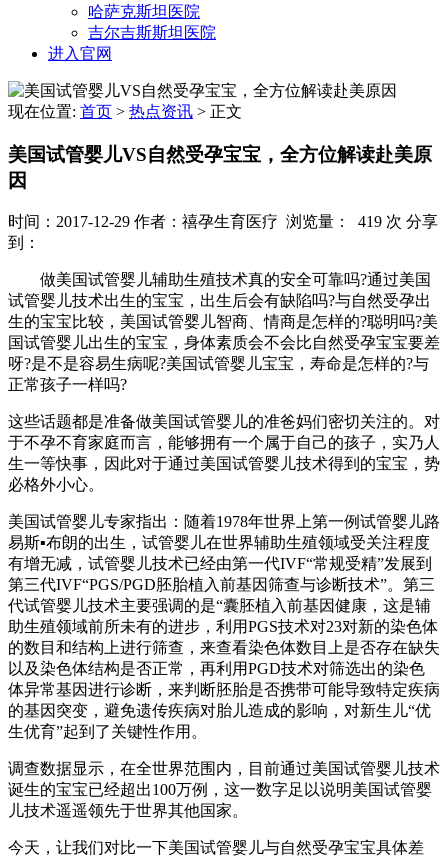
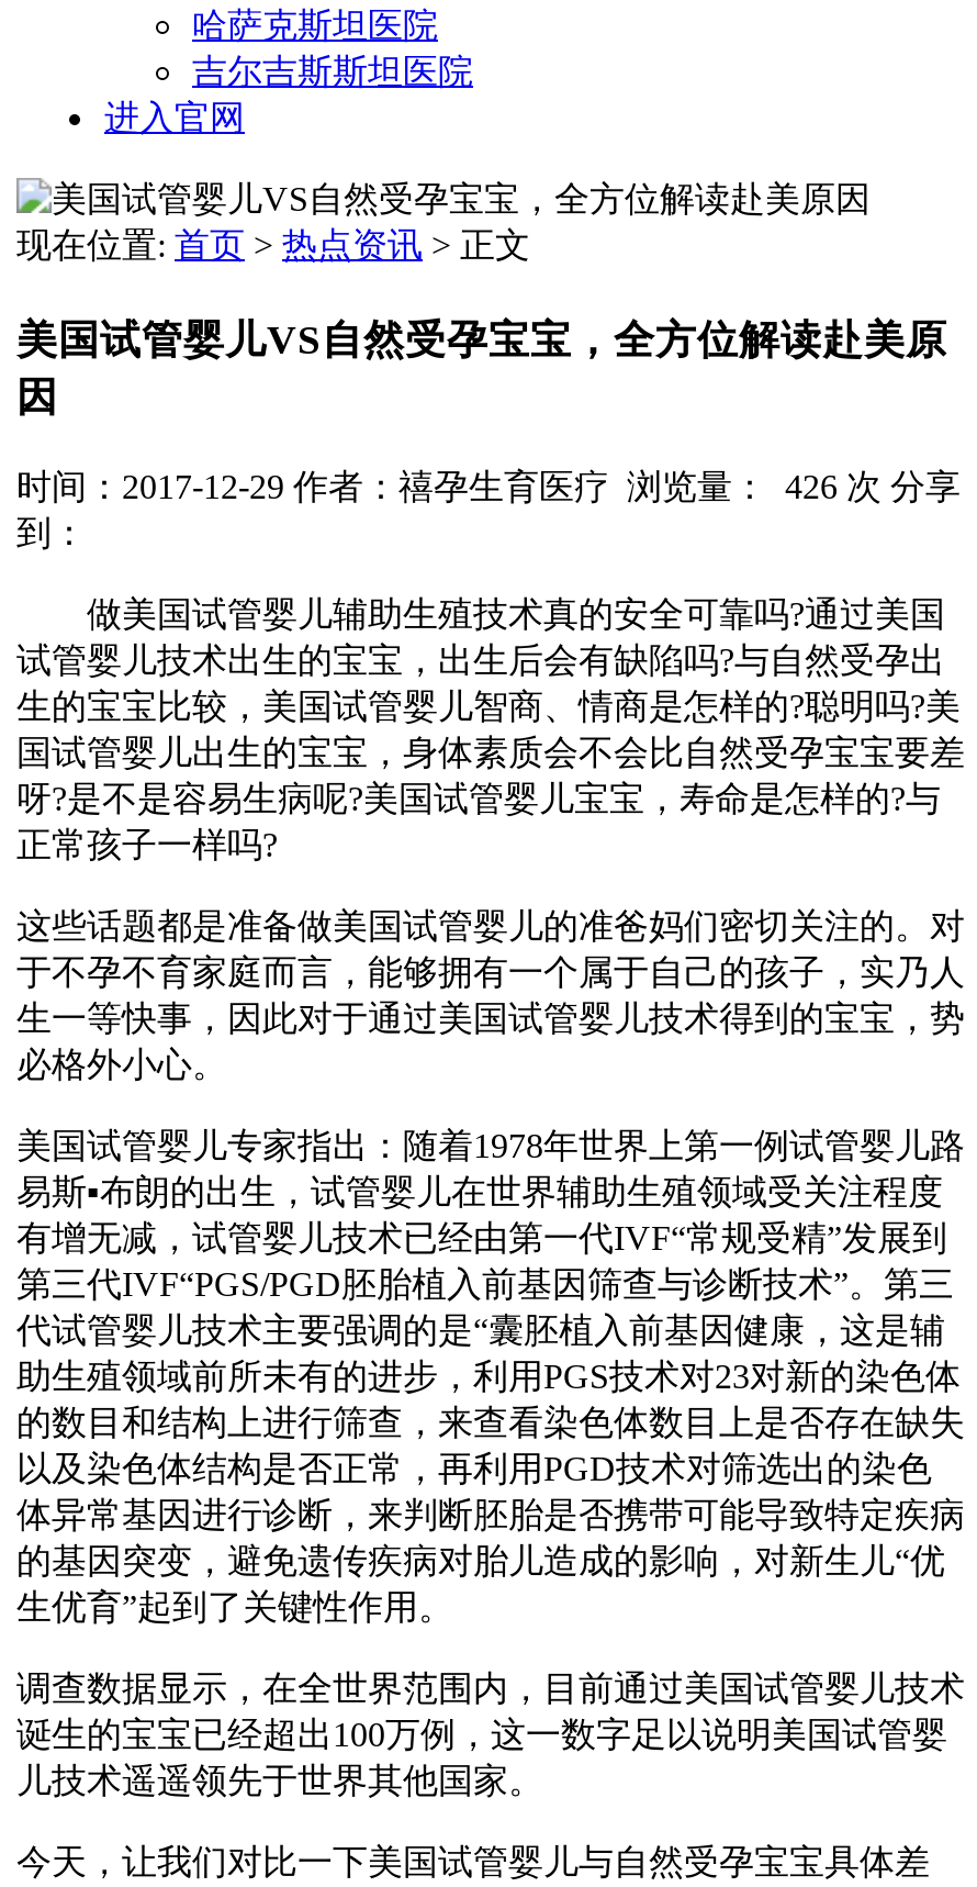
- 时间：2017-12-29 作者：禧孕生育医疗 浏览量： 419 次 分享
+ 时间：2017-12-29 作者：禧孕生育医疗 浏览量： 426 次 分享
